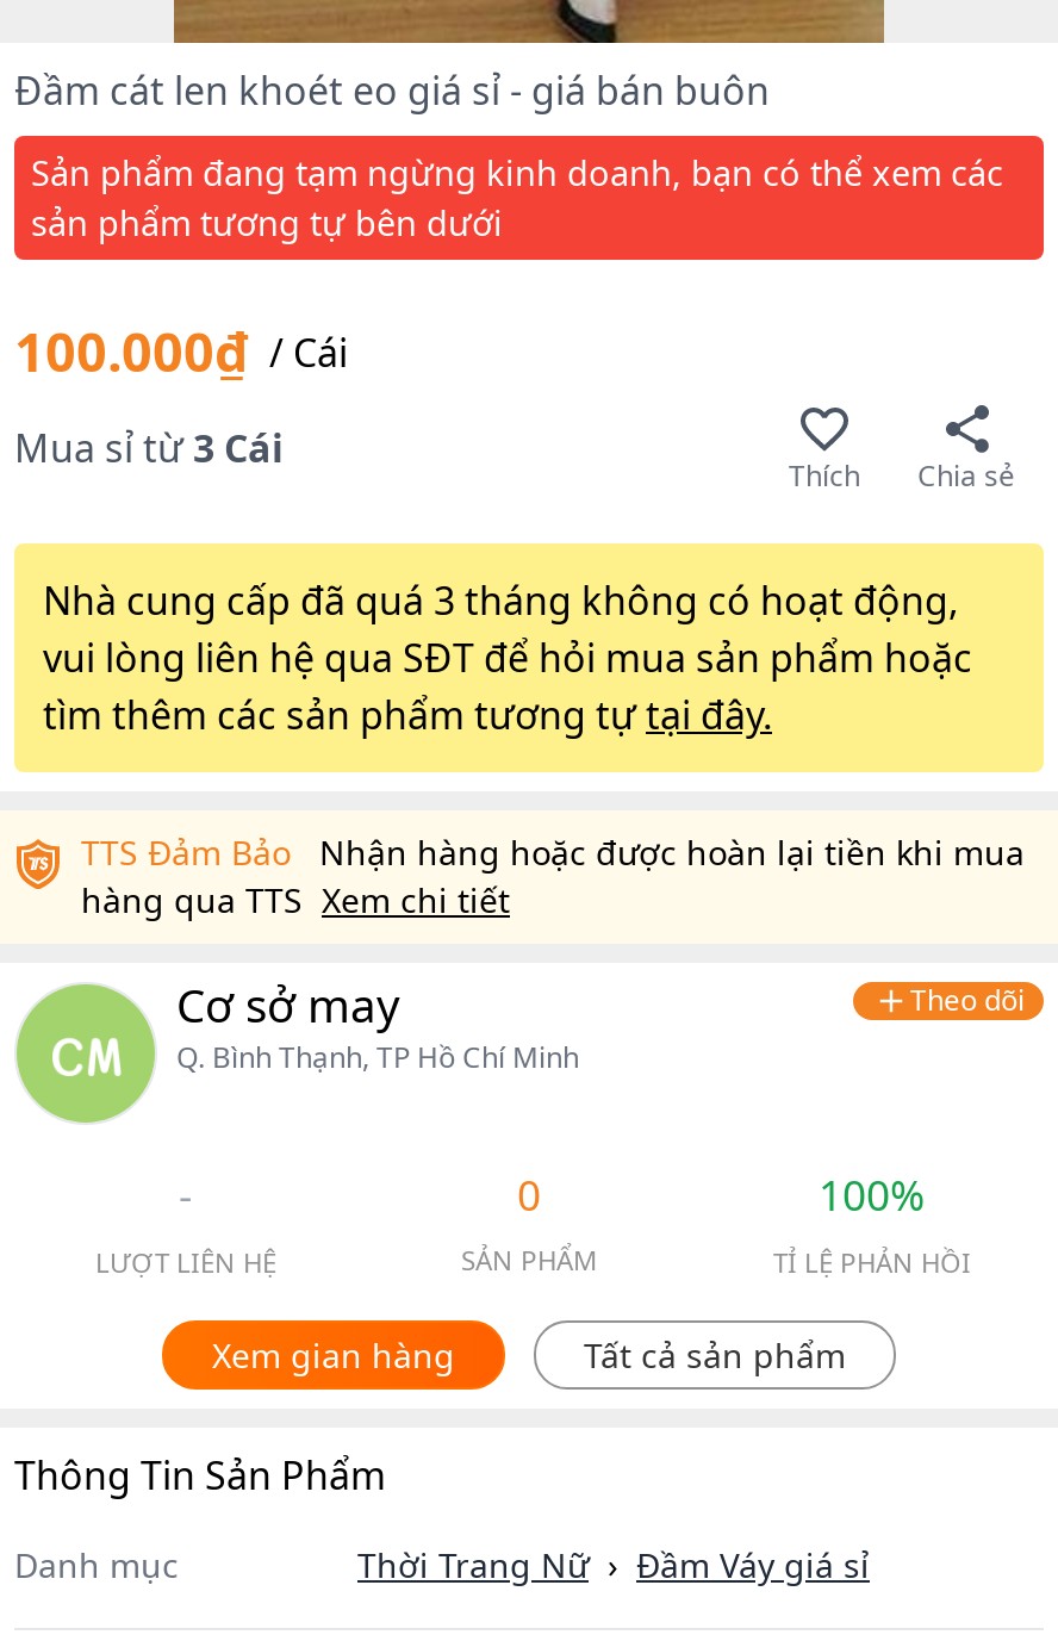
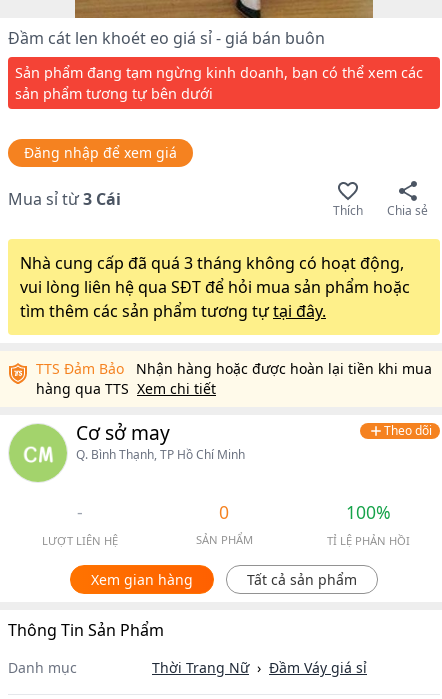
- 100.000₫ /Cái
+ Đăng nhập để xem giá
